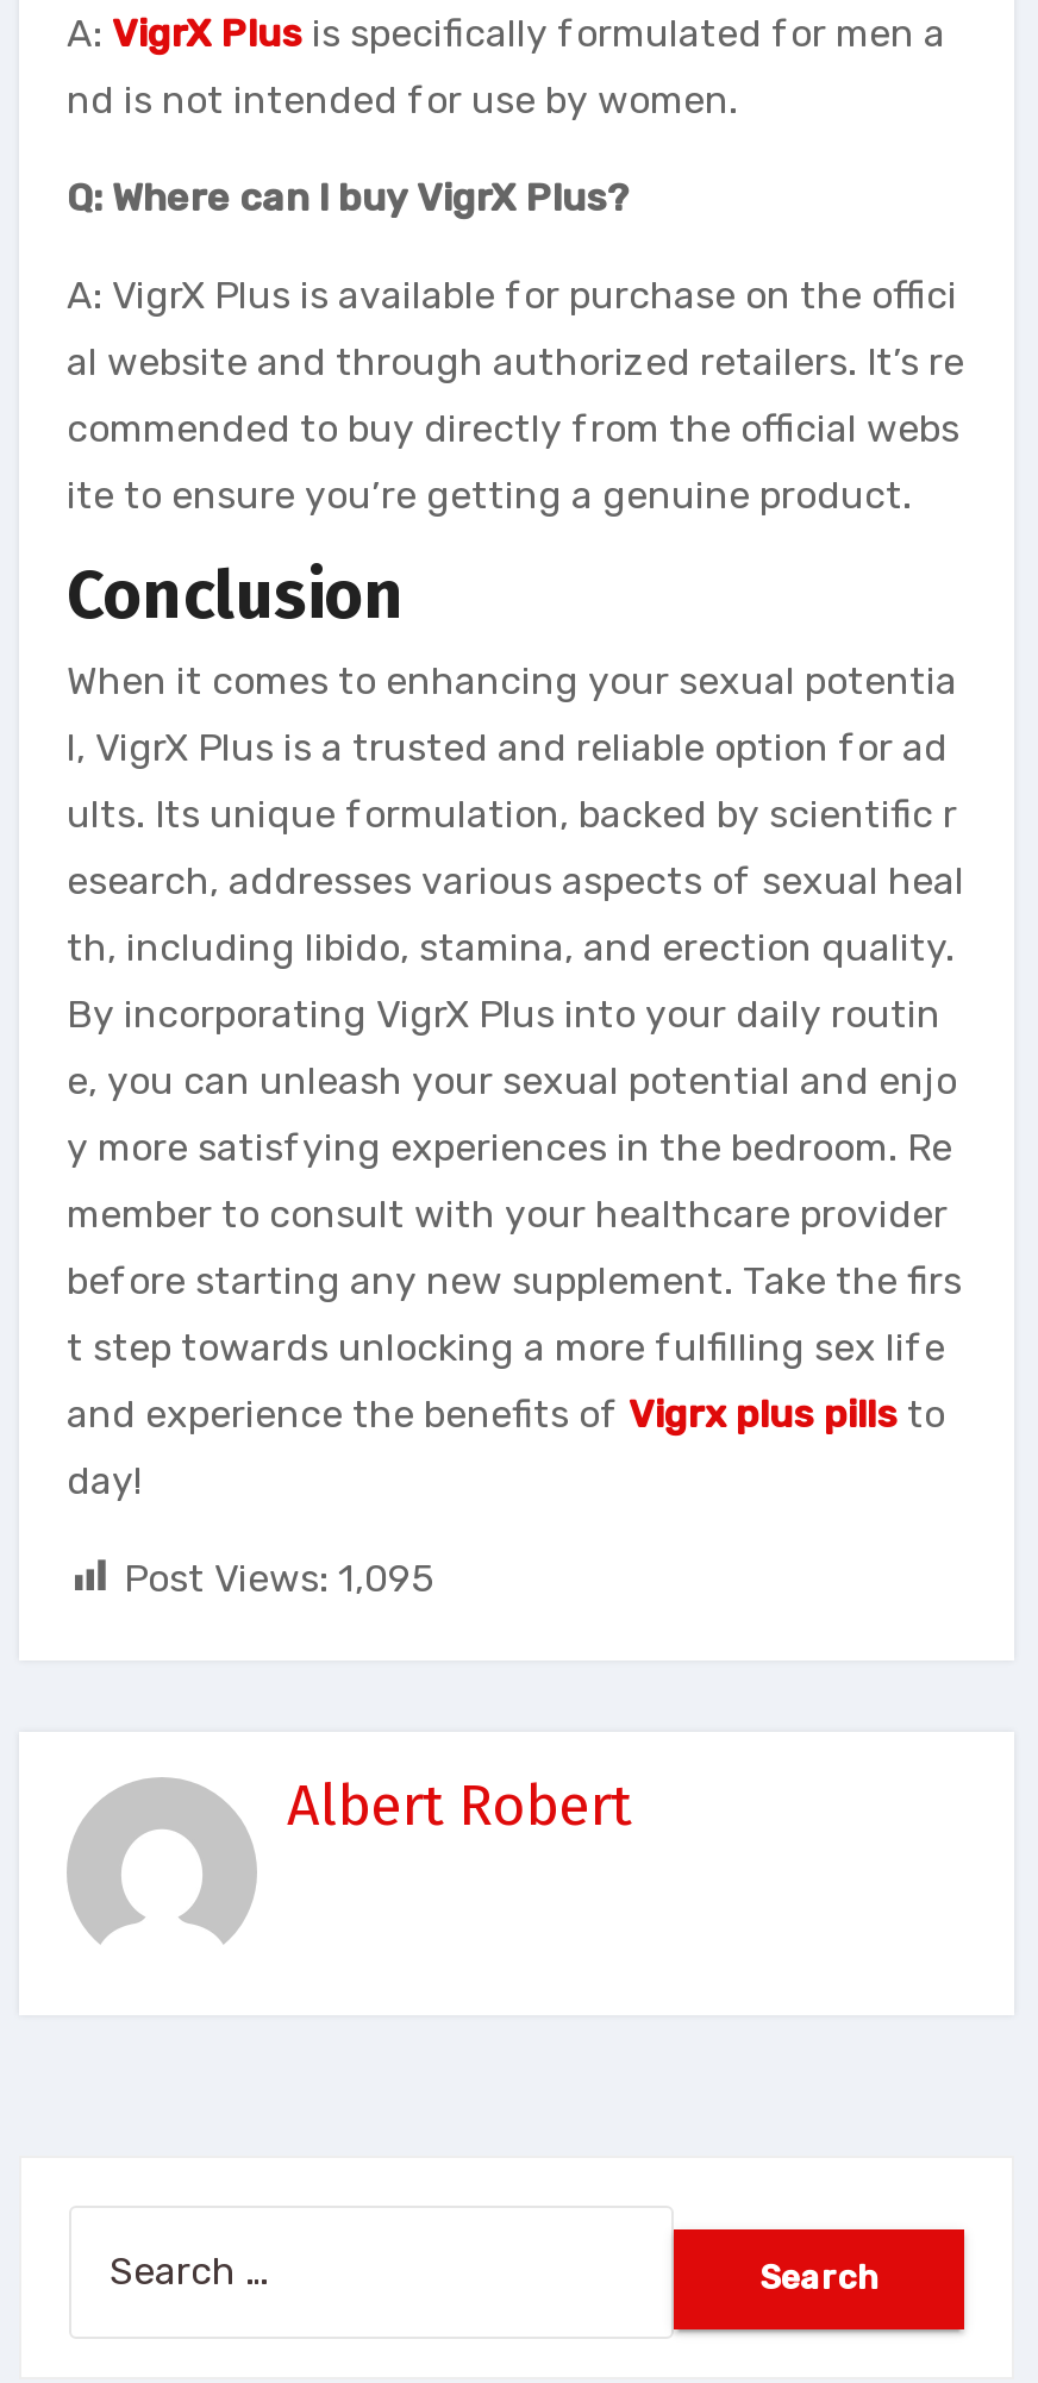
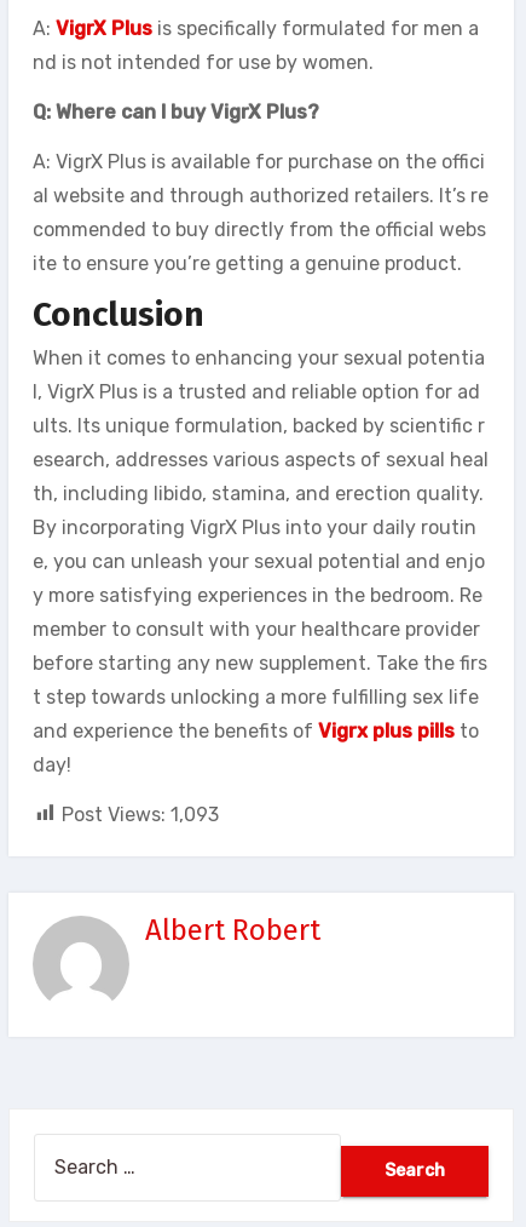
- Post Views: 1,095
+ Post Views: 1,093
